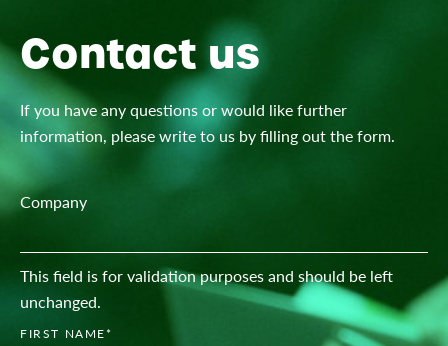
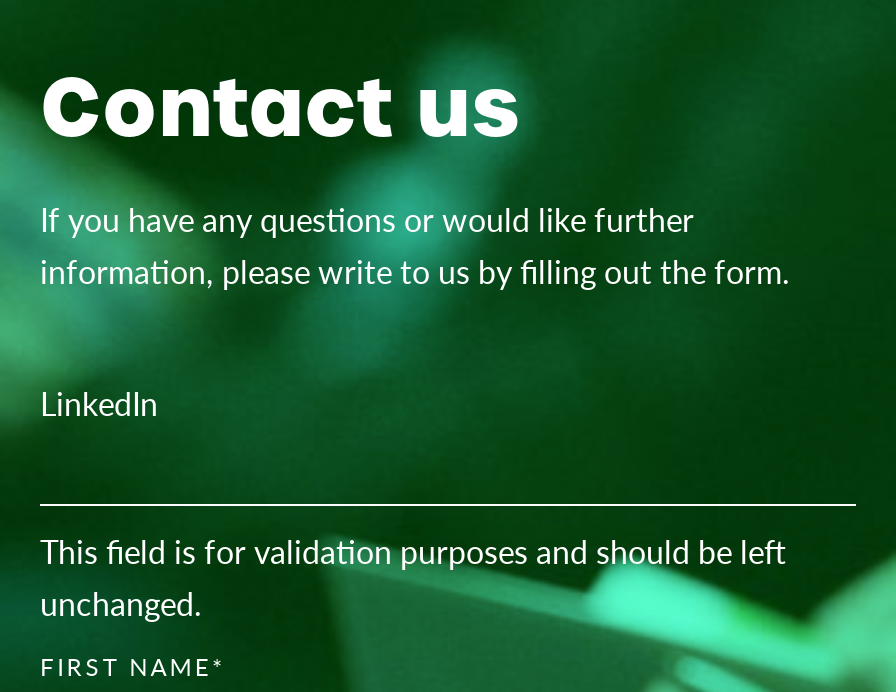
- Company
+ LinkedIn
